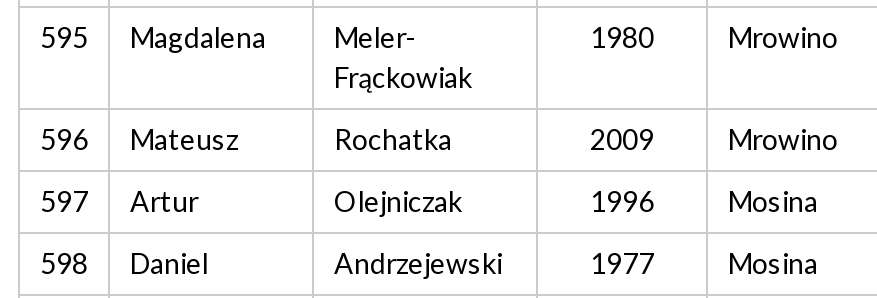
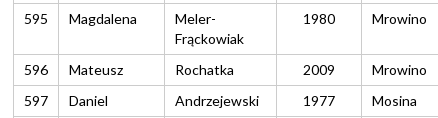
- Artur
- Olejniczak
- 1996
- Mosina
- 598
